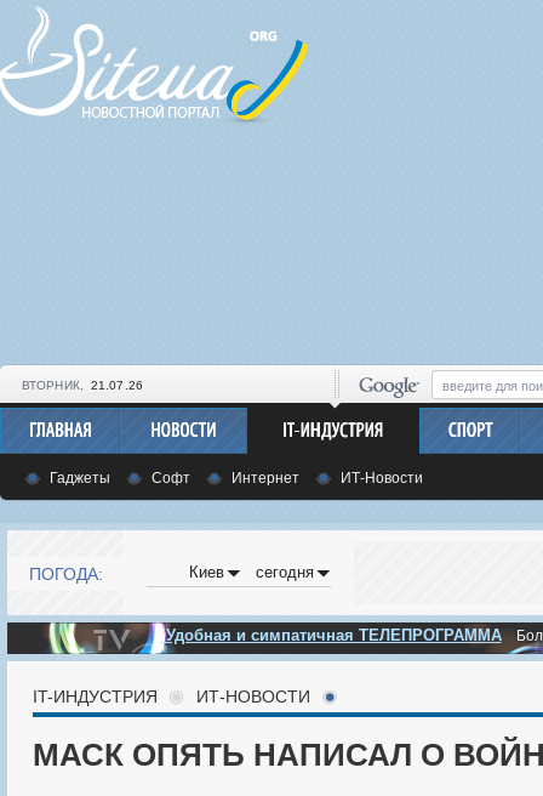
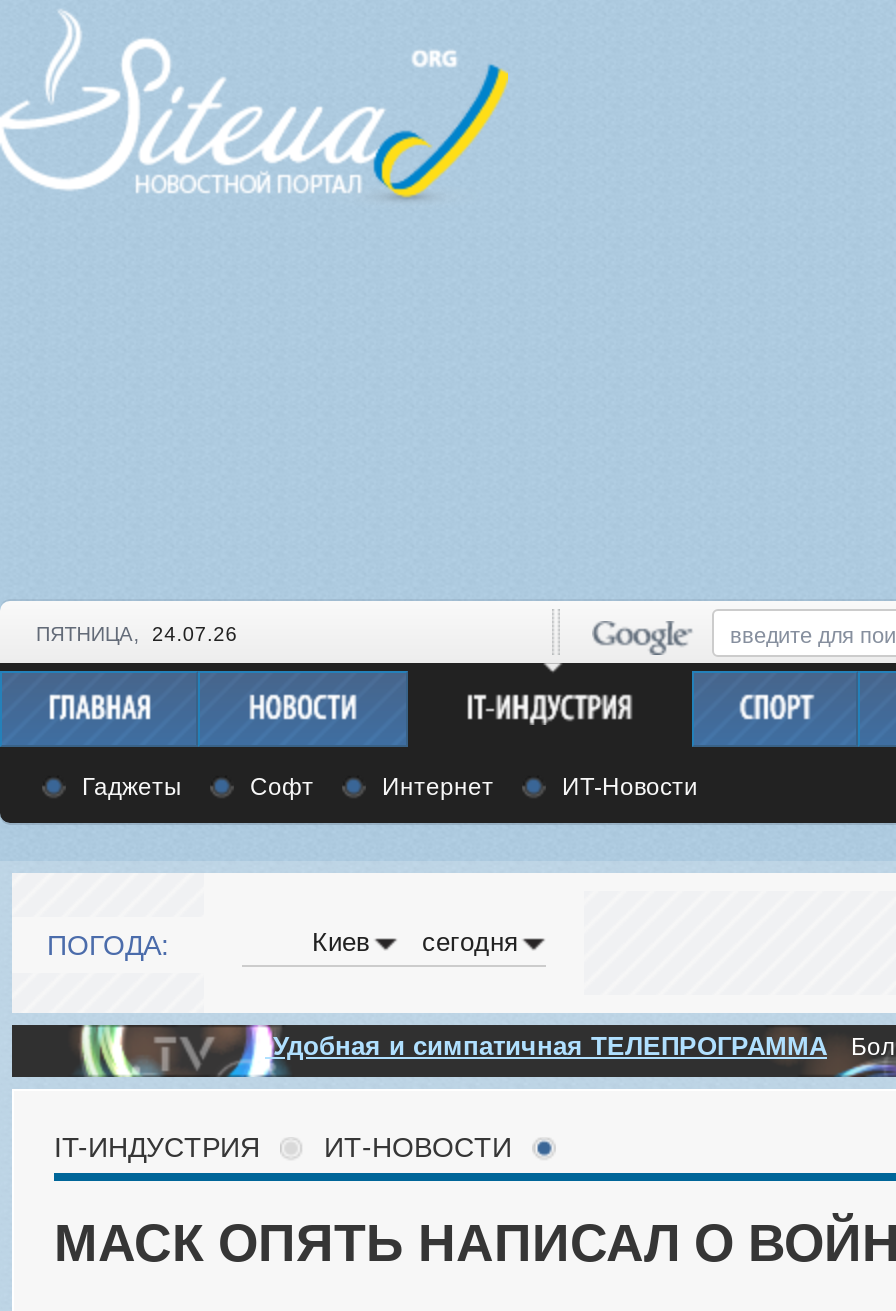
- ВТОРНИК, 21.07.26
+ ПЯТНИЦА, 24.07.26
